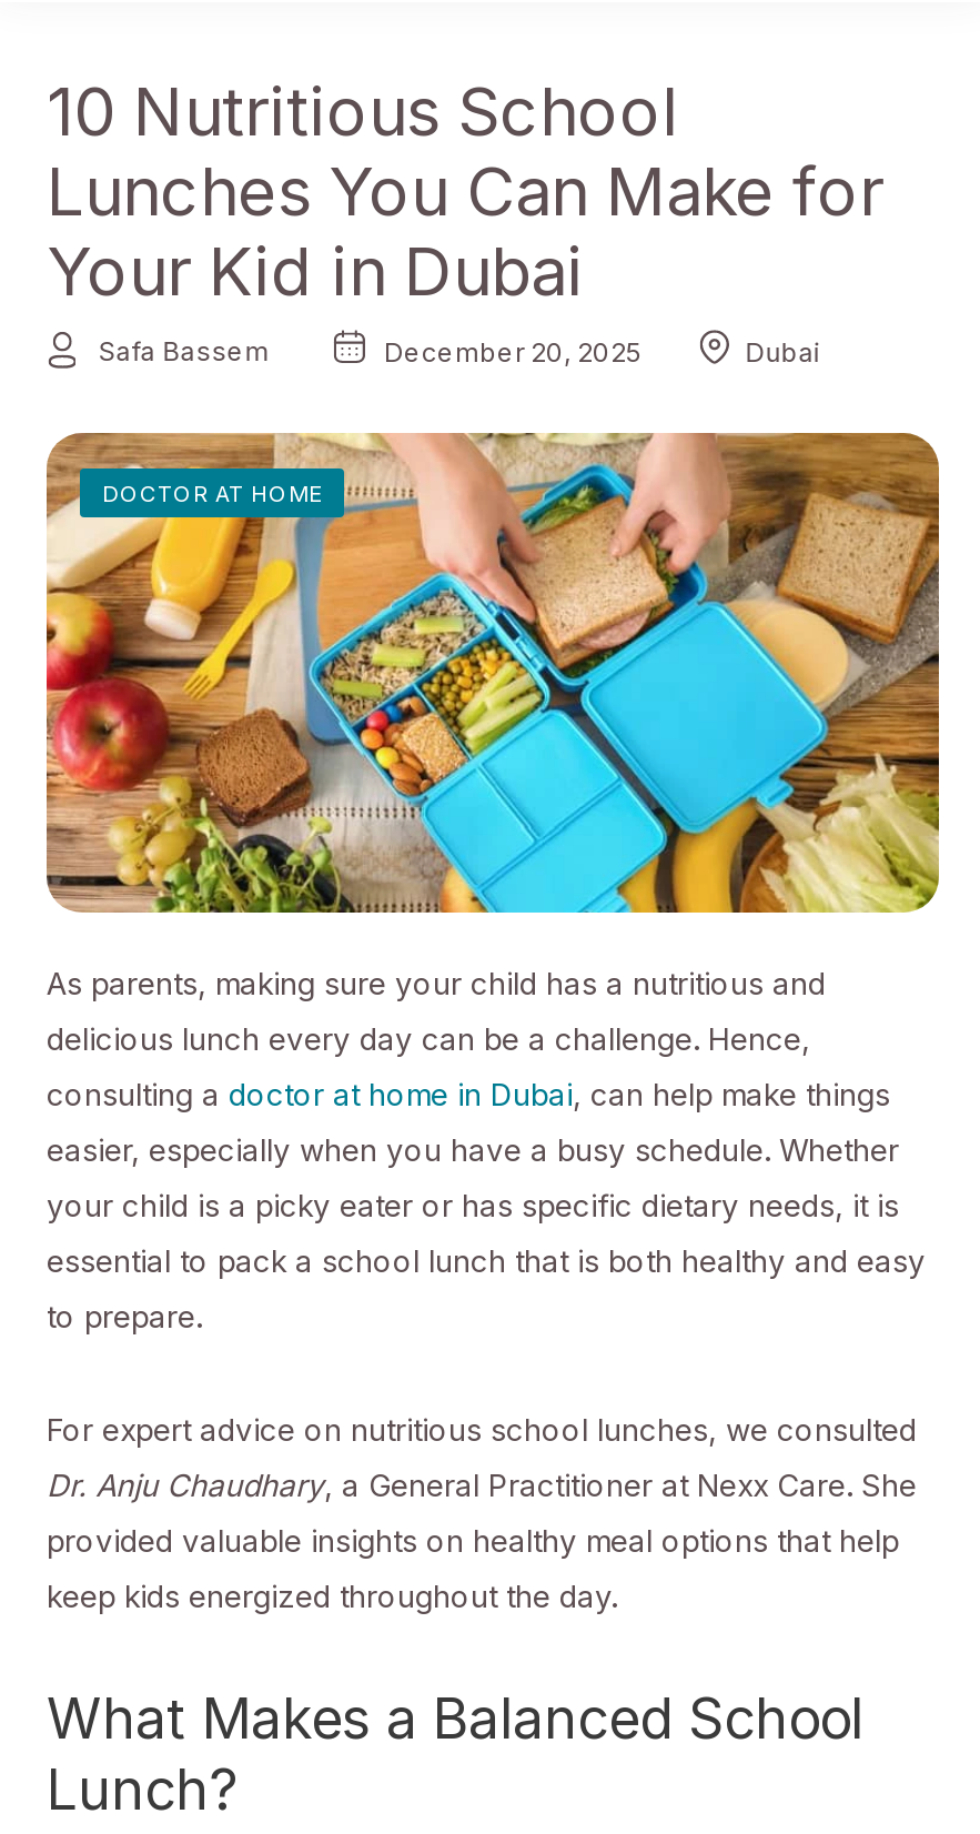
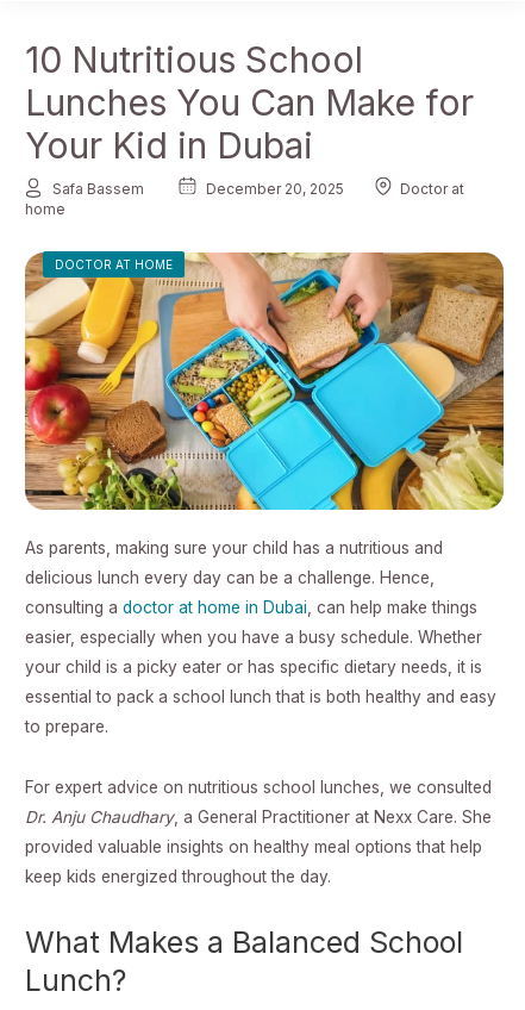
- Dubai
+ Doctor at
+ home

- [image]
+ [image]
